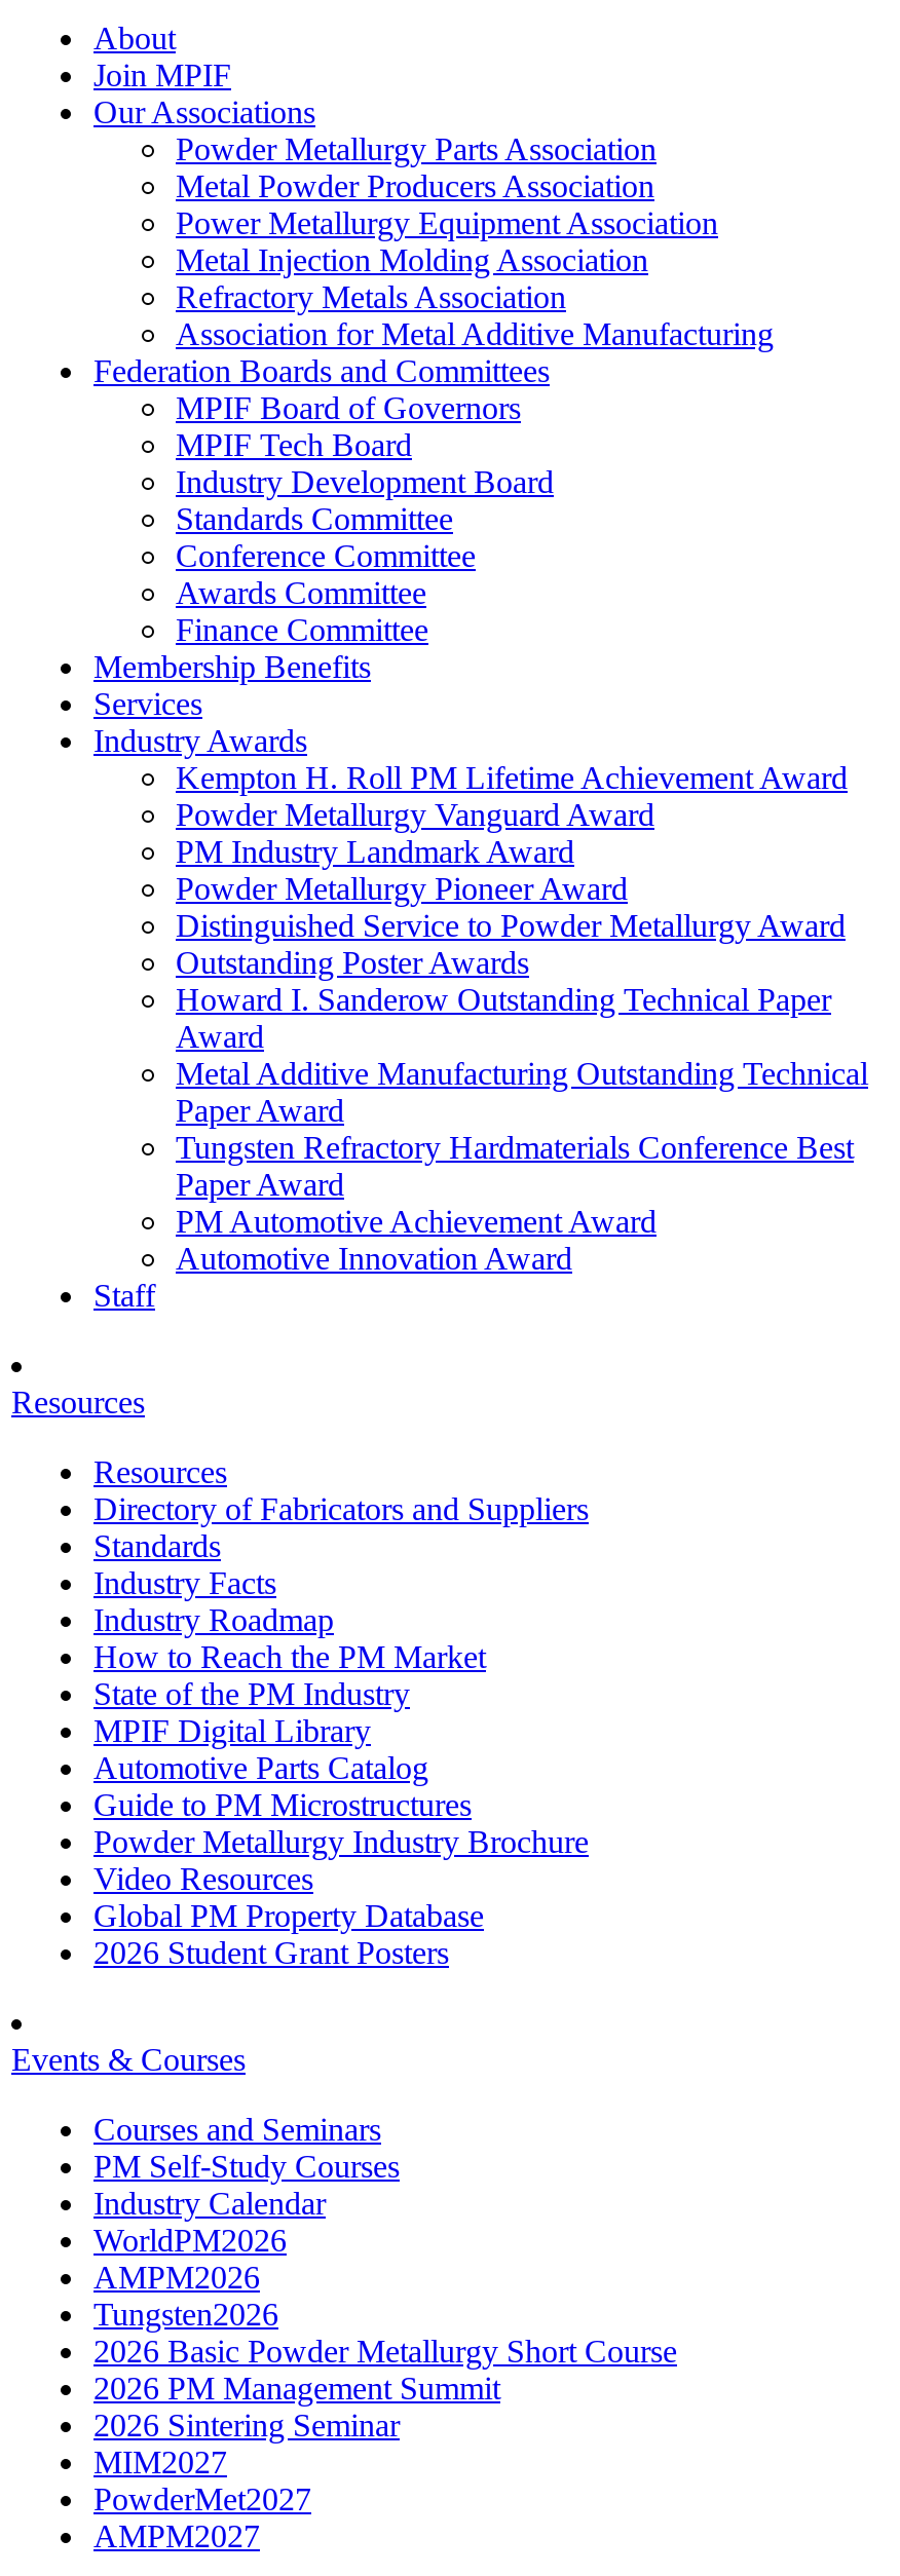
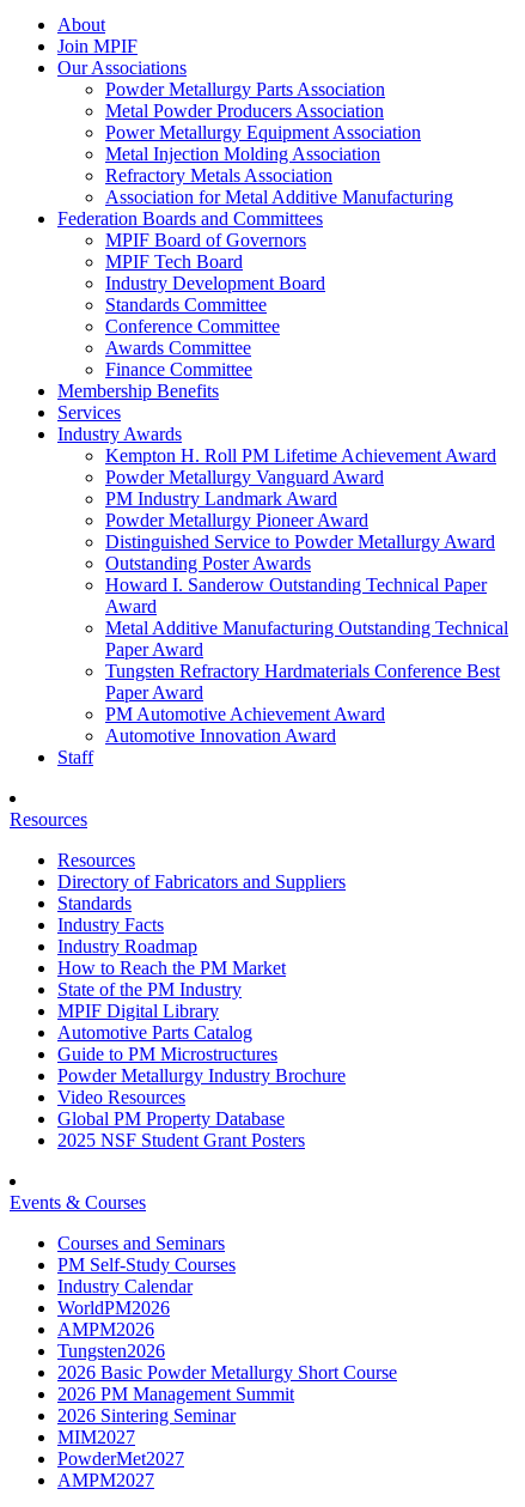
- 2026 Student Grant Posters
+ 2025 NSF Student Grant Posters
